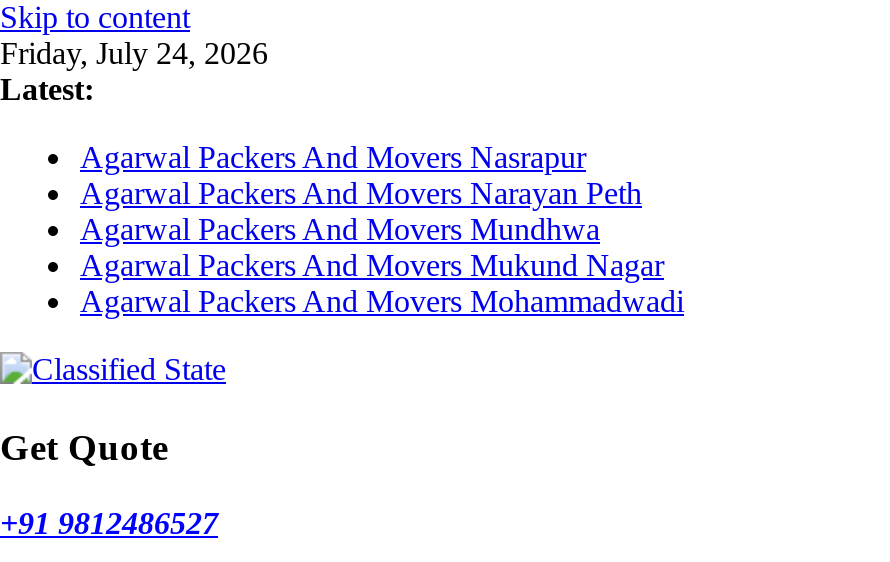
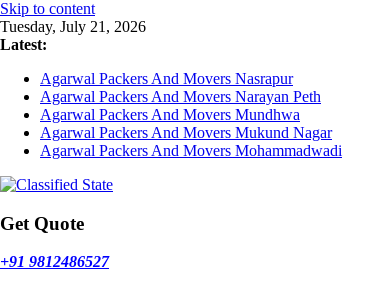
- Friday, July 24, 2026
+ Tuesday, July 21, 2026
